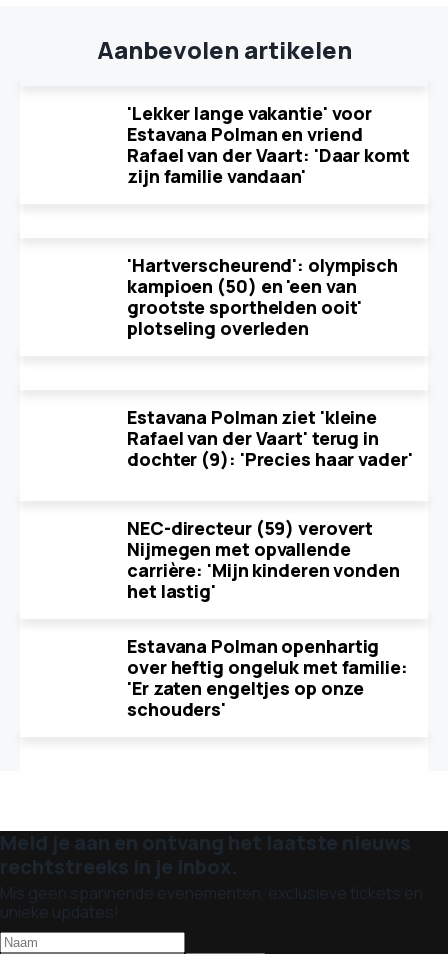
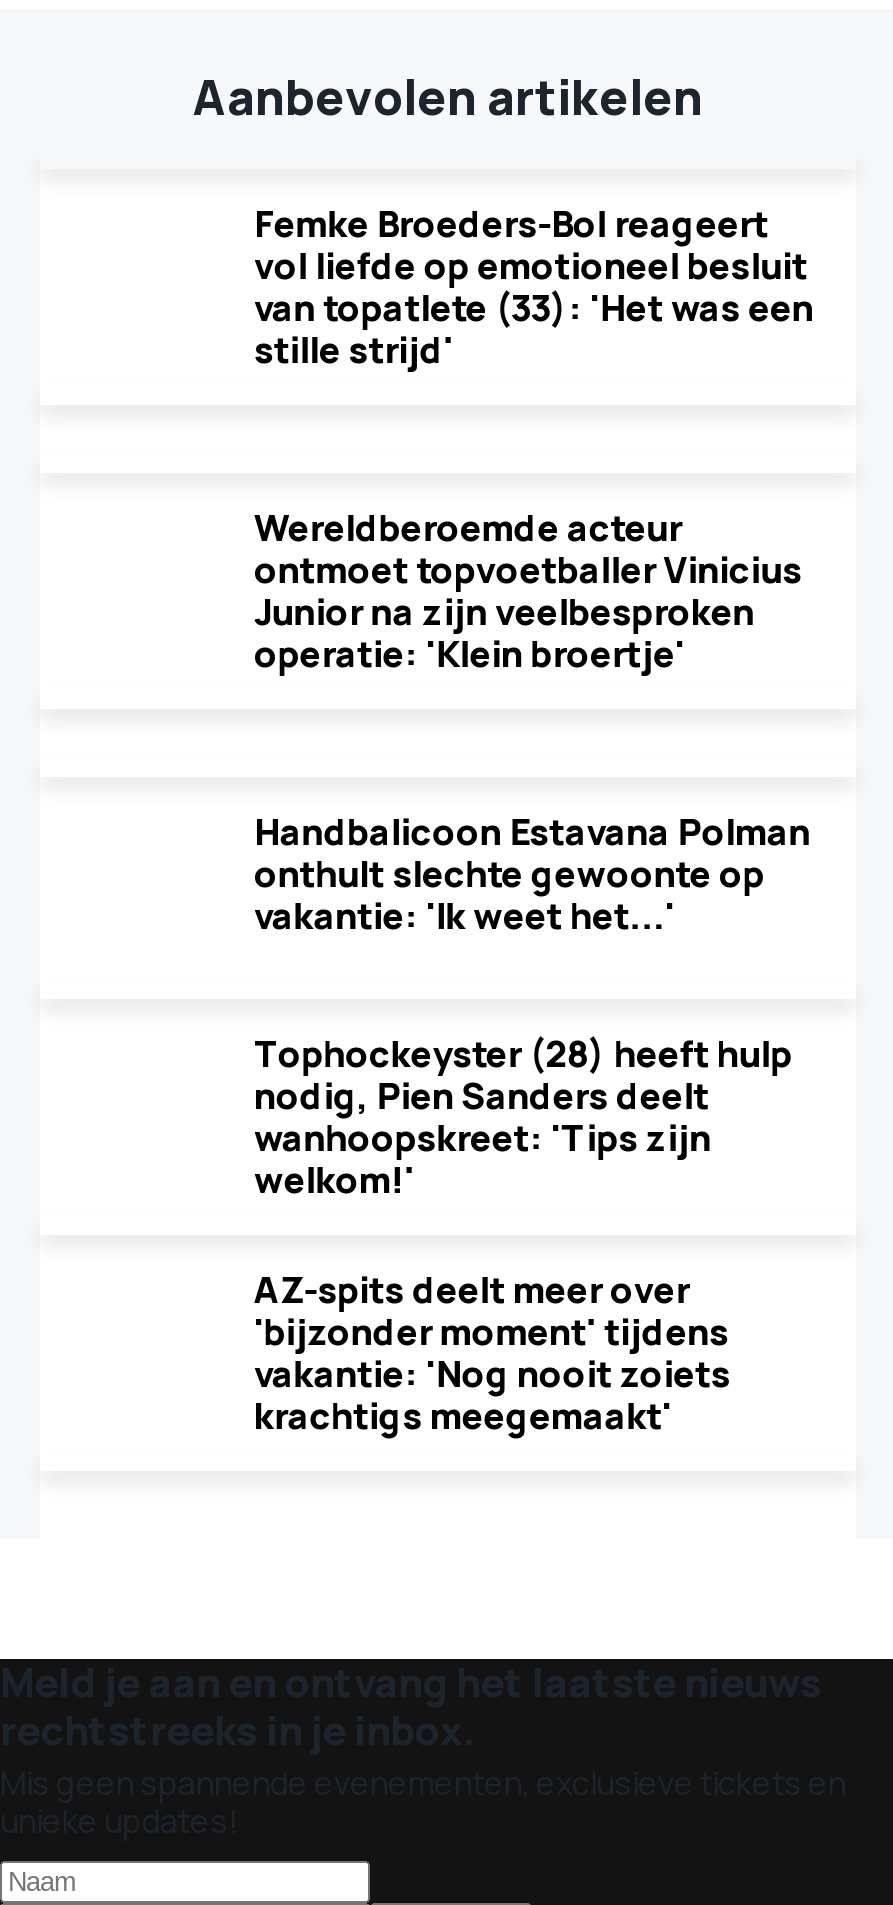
- 'Lekker lange vakantie' voor
- Estavana Polman en vriend
- Rafael van der Vaart: 'Daar komt
- zijn familie vandaan'
+ Femke Broeders-Bol reageert
+ vol liefde op emotioneel besluit
+ van topatlete (33): 'Het was een
+ stille strijd'

- 'Hartverscheurend': olympisch
- kampioen (50) en 'een van
- grootste sporthelden ooit'
- plotseling overleden
+ Wereldberoemde acteur
+ ontmoet topvoetballer Vinicius
+ Junior na zijn veelbesproken
+ operatie: 'Klein broertje'

- Estavana Polman ziet 'kleine
- Rafael van der Vaart' terug in
- dochter (9): 'Precies haar vader'
+ Handbalicoon Estavana Polman
+ onthult slechte gewoonte op
+ vakantie: 'Ik weet het...'

- NEC-directeur (59) verovert
- Nijmegen met opvallende
- carrière: 'Mijn kinderen vonden
- het lastig'
+ Tophockeyster (28) heeft hulp
+ nodig, Pien Sanders deelt
+ wanhoopskreet: 'Tips zijn
+ welkom!'

- Estavana Polman openhartig
- over heftig ongeluk met familie:
- 'Er zaten engeltjes op onze
- schouders'
+ AZ-spits deelt meer over
+ 'bijzonder moment' tijdens
+ vakantie: 'Nog nooit zoiets
+ krachtigs meegemaakt'
